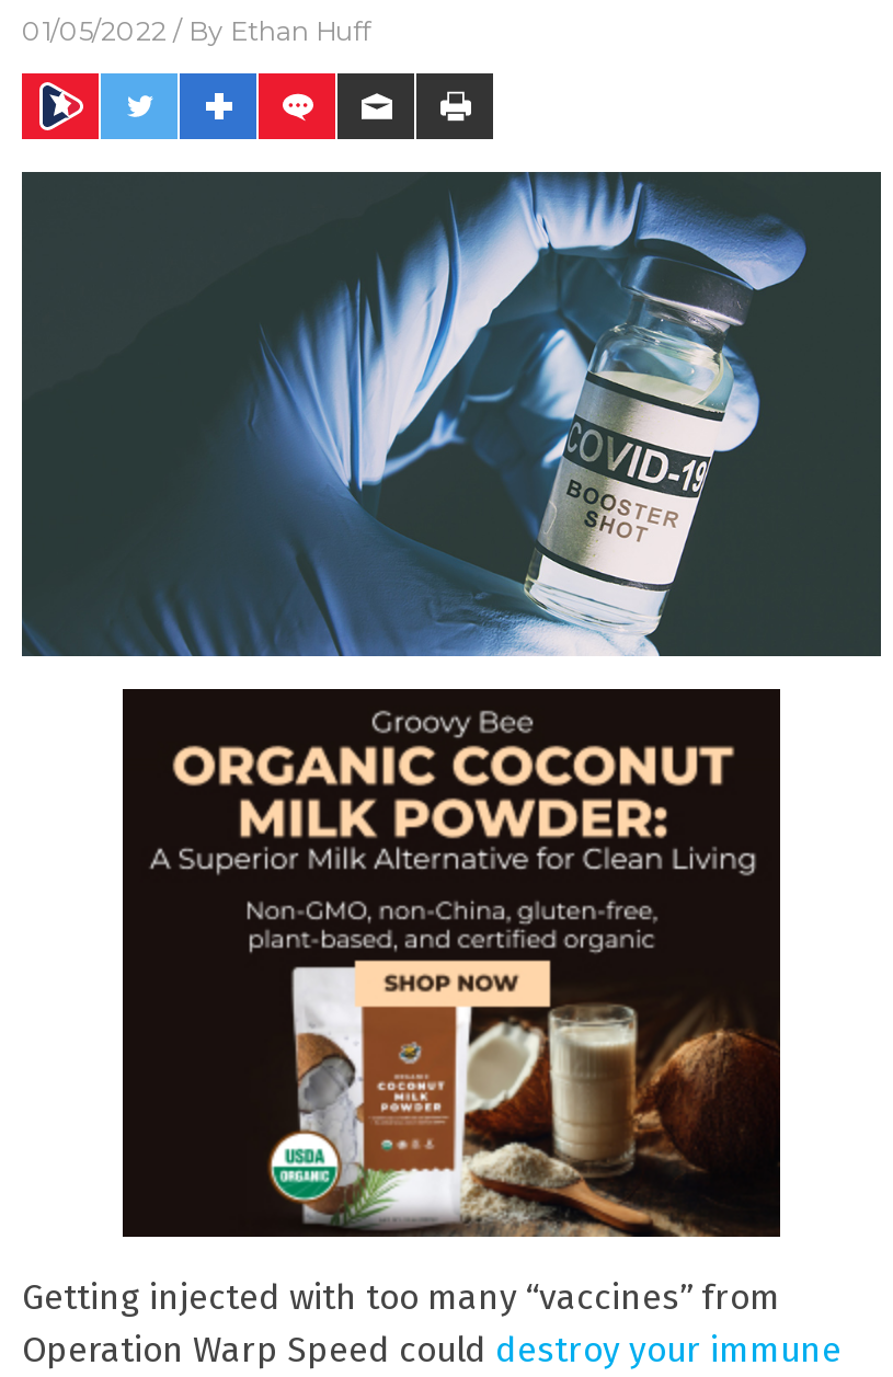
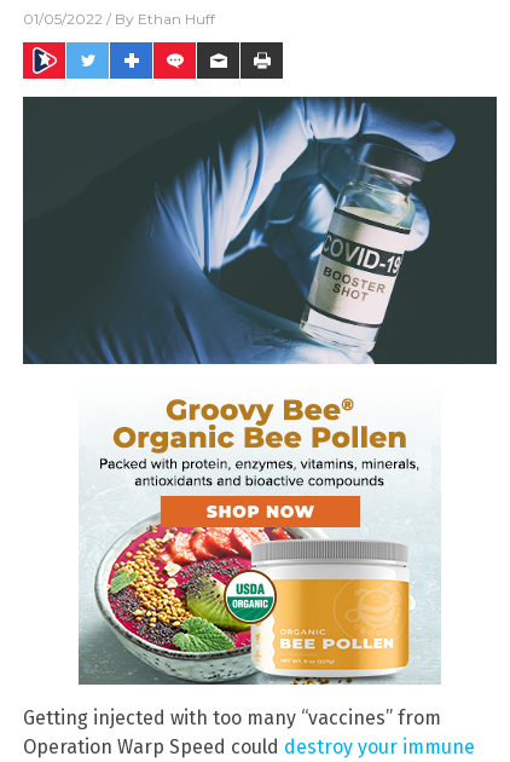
- [image]
+ [image]
